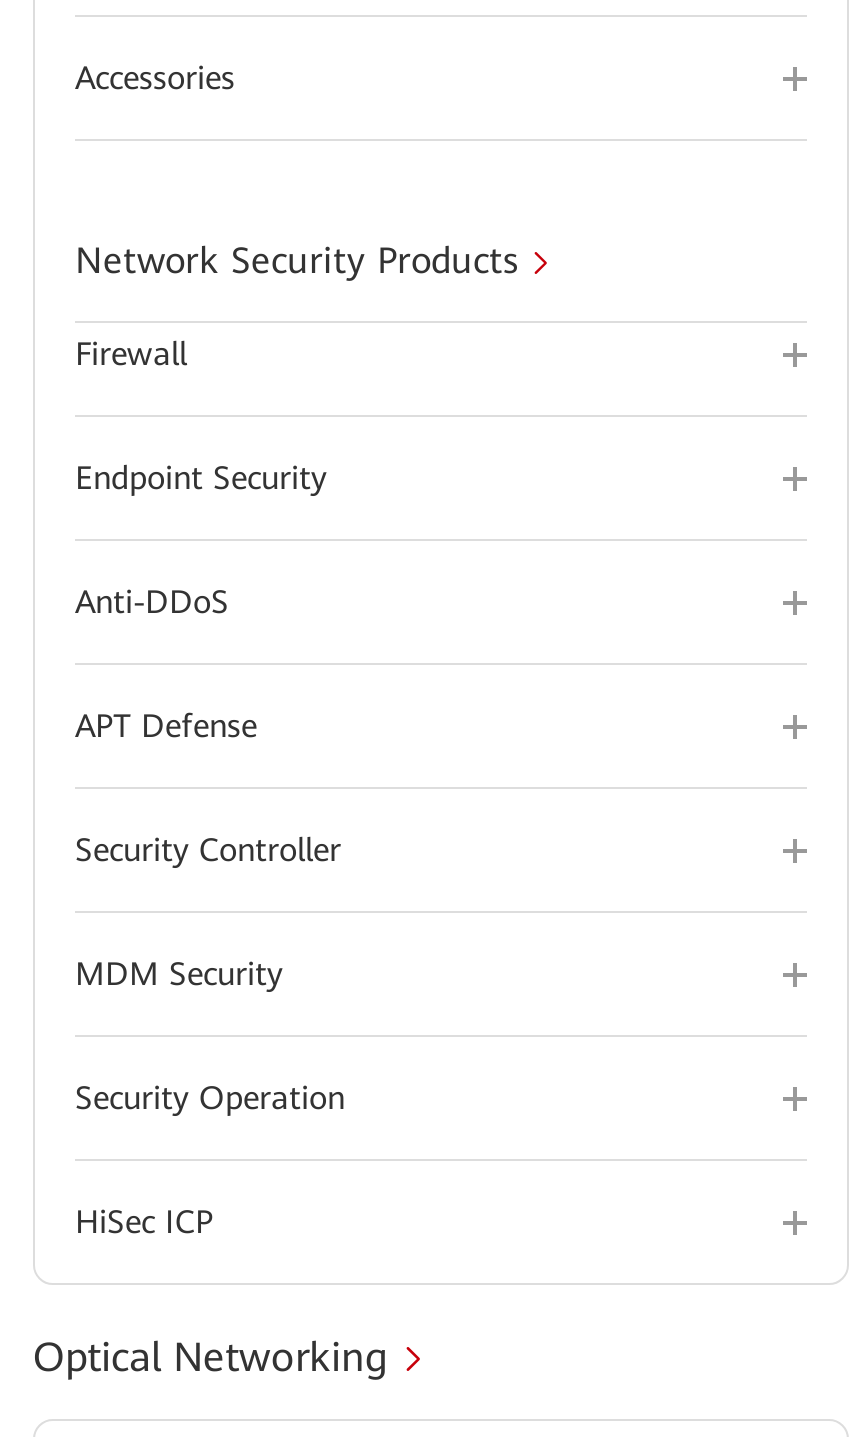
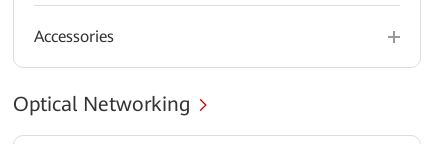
- Network Security Products
- Firewall
- Endpoint Security
- Anti-DDoS
- APT Defense
- Security Controller
- MDM Security
- Security Operation
- HiSec ICP
